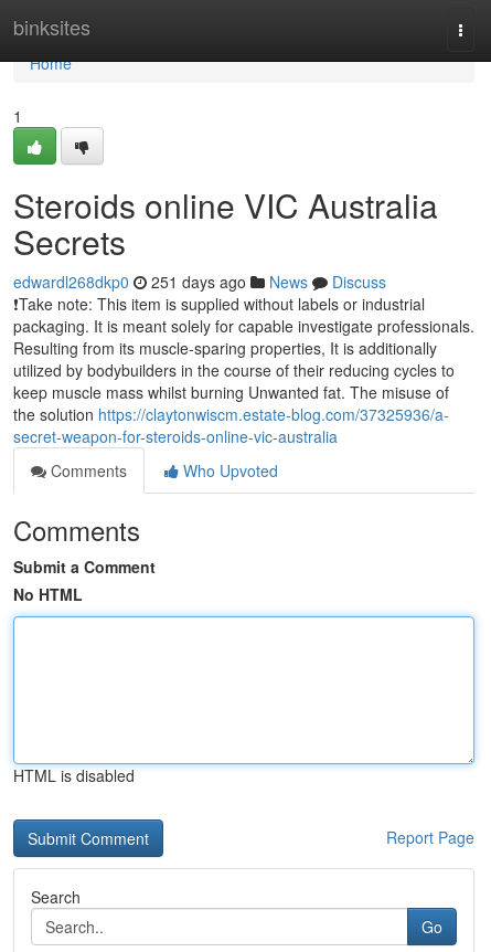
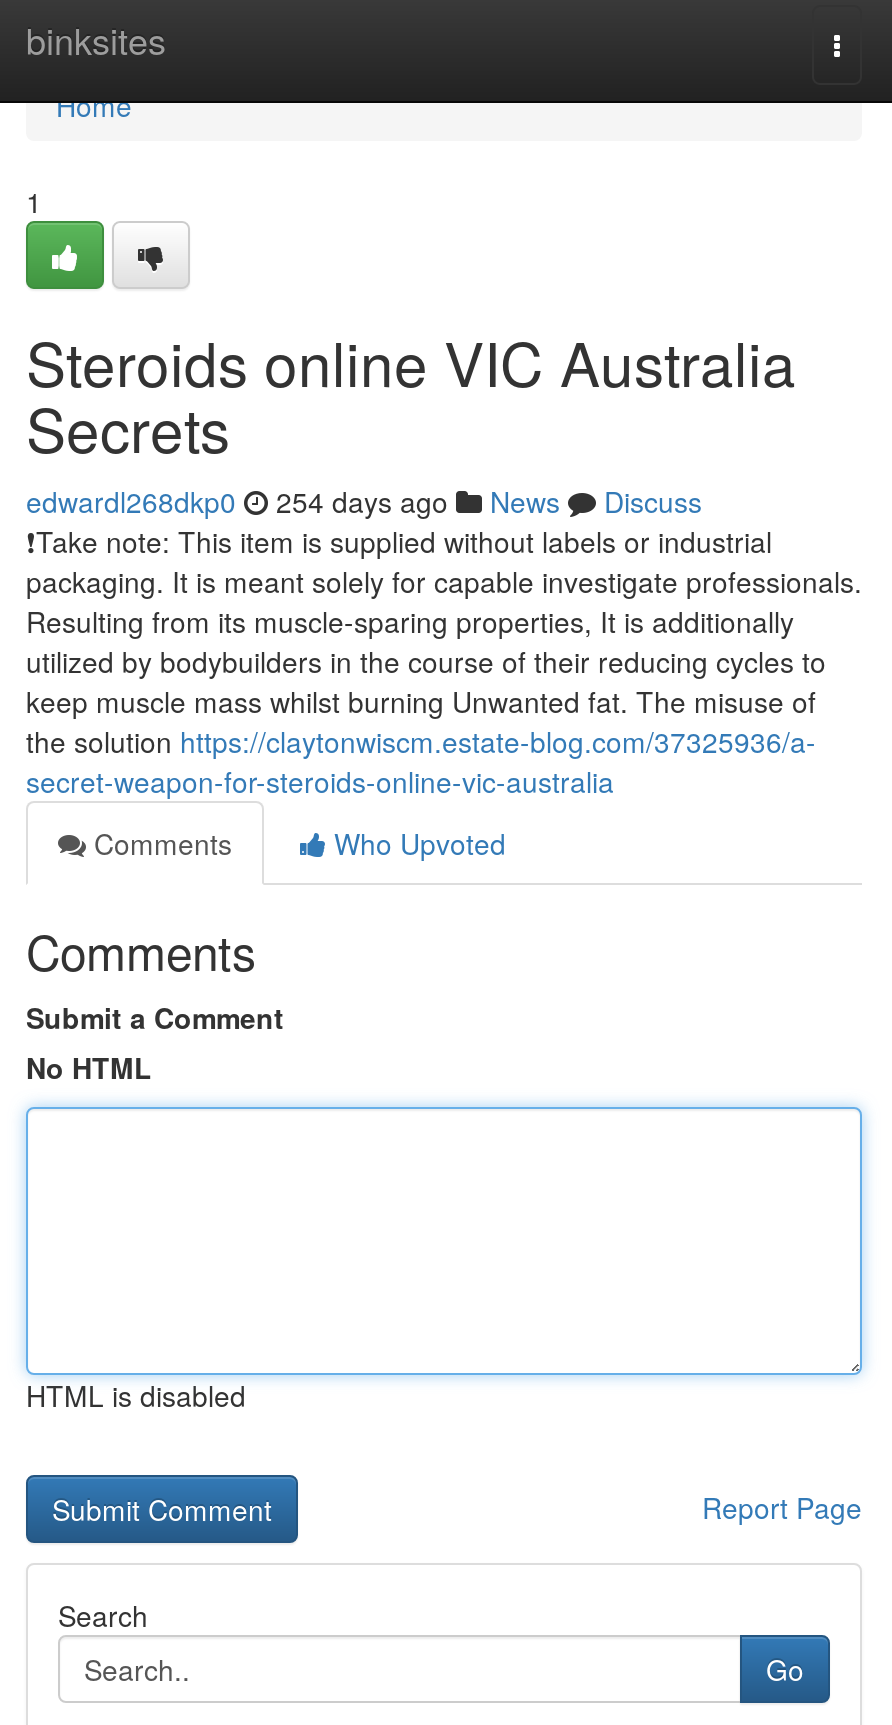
- edwardl268dkp0 251 days ago News Discuss
+ edwardl268dkp0 254 days ago News Discuss
